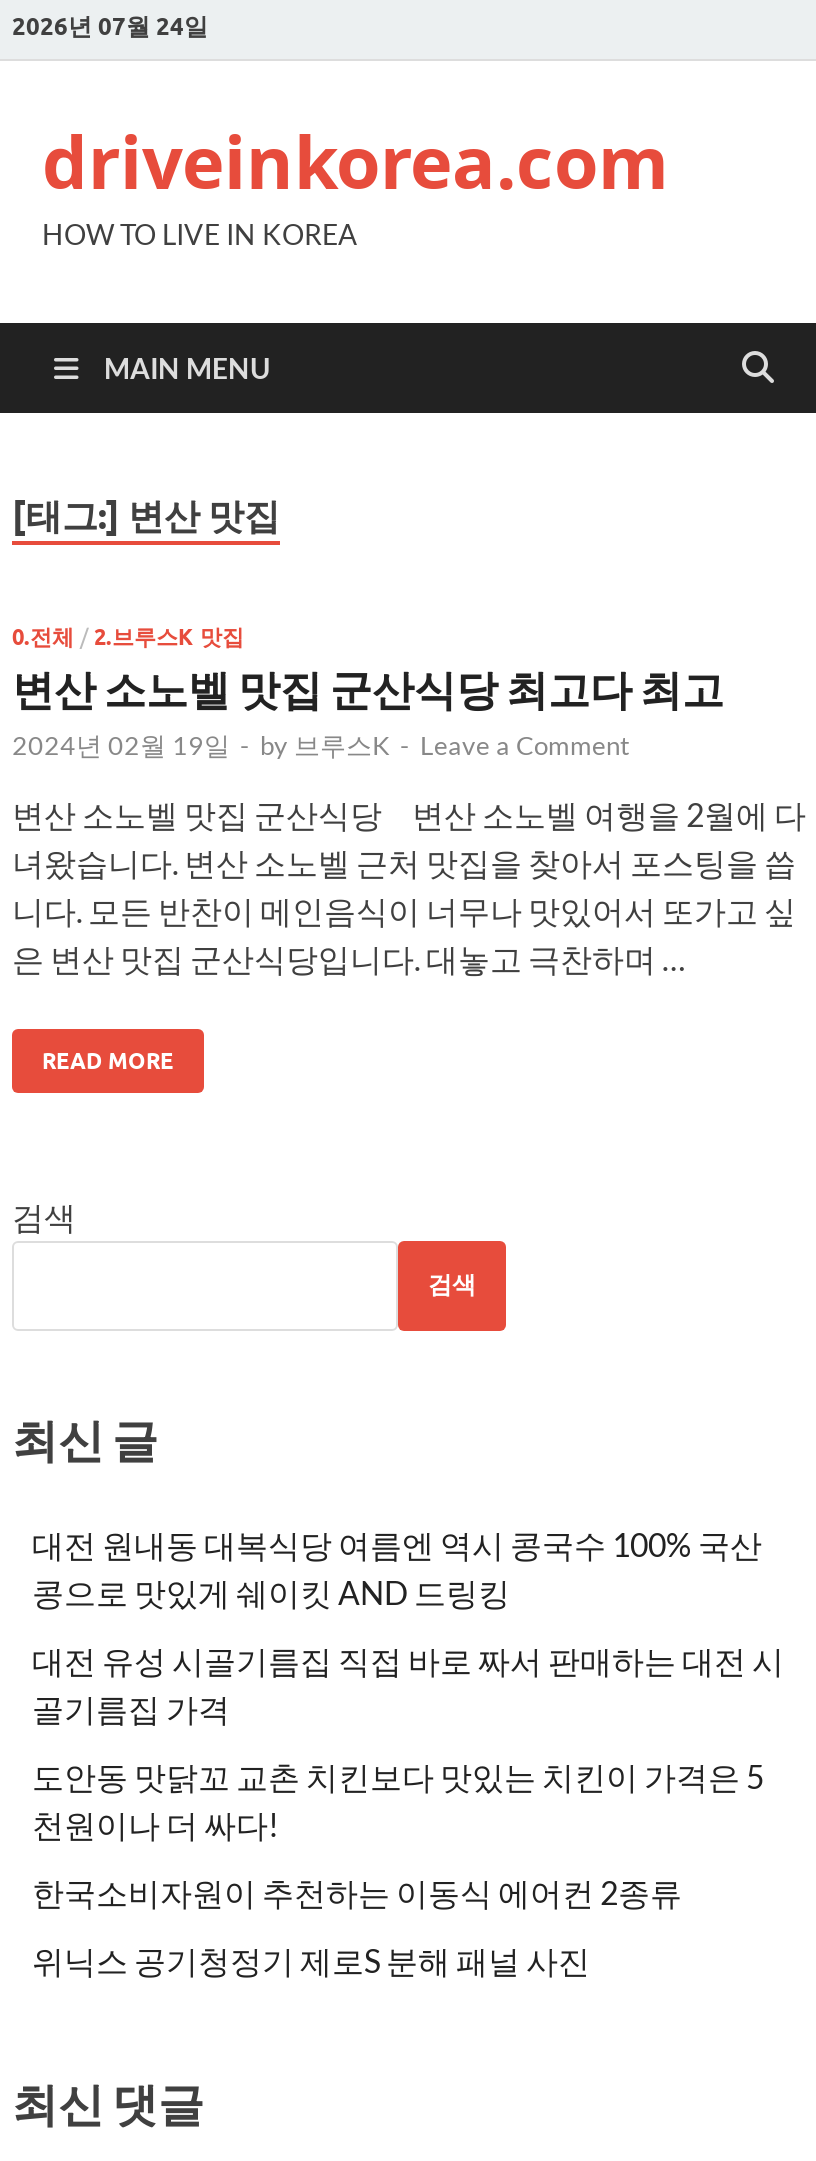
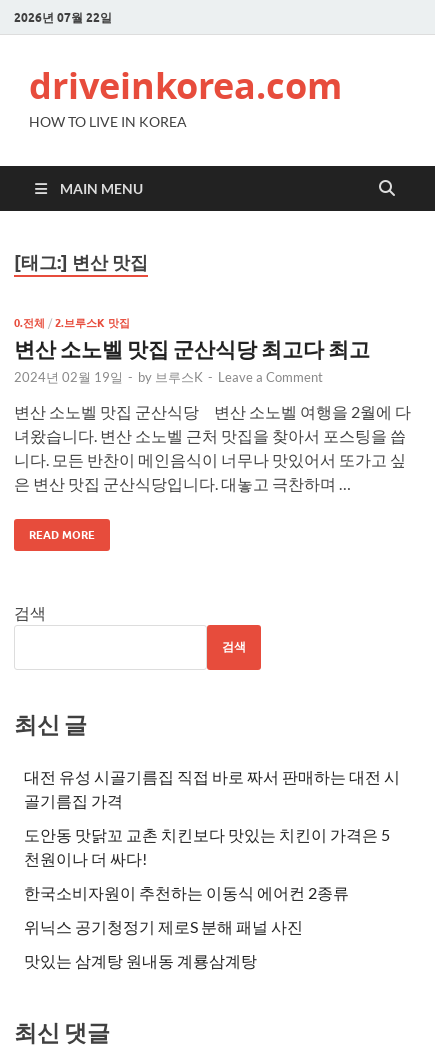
- 2026년 07월 24일
+ 2026년 07월 22일

- 대전 원내동 대복식당 여름엔 역시 콩국수 100% 국산
- 콩으로 맛있게 쉐이킷 AND 드링킹

moved up: 대전 유성 시골기름집 직접 바로 짜서 판매하는 대전 시 | 골기름집 가격 | 도안동 맛닭꼬 교촌 치킨보다 맛있는 치킨이 가격은 5 | 천원이나 더 싸다! | 한국소비자원이 추천하는 이동식 에어컨 2종류 | 위닉스 공기청정기 제로S 분해 패널 사진

+ 맛있는 삼계탕 원내동 계룡삼계탕
